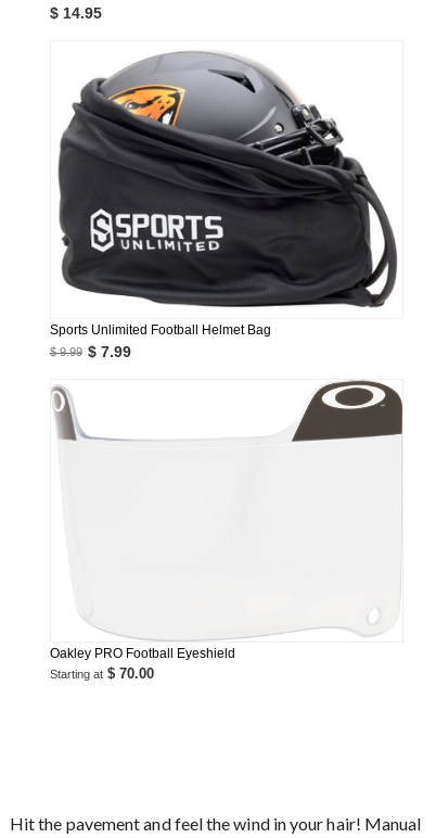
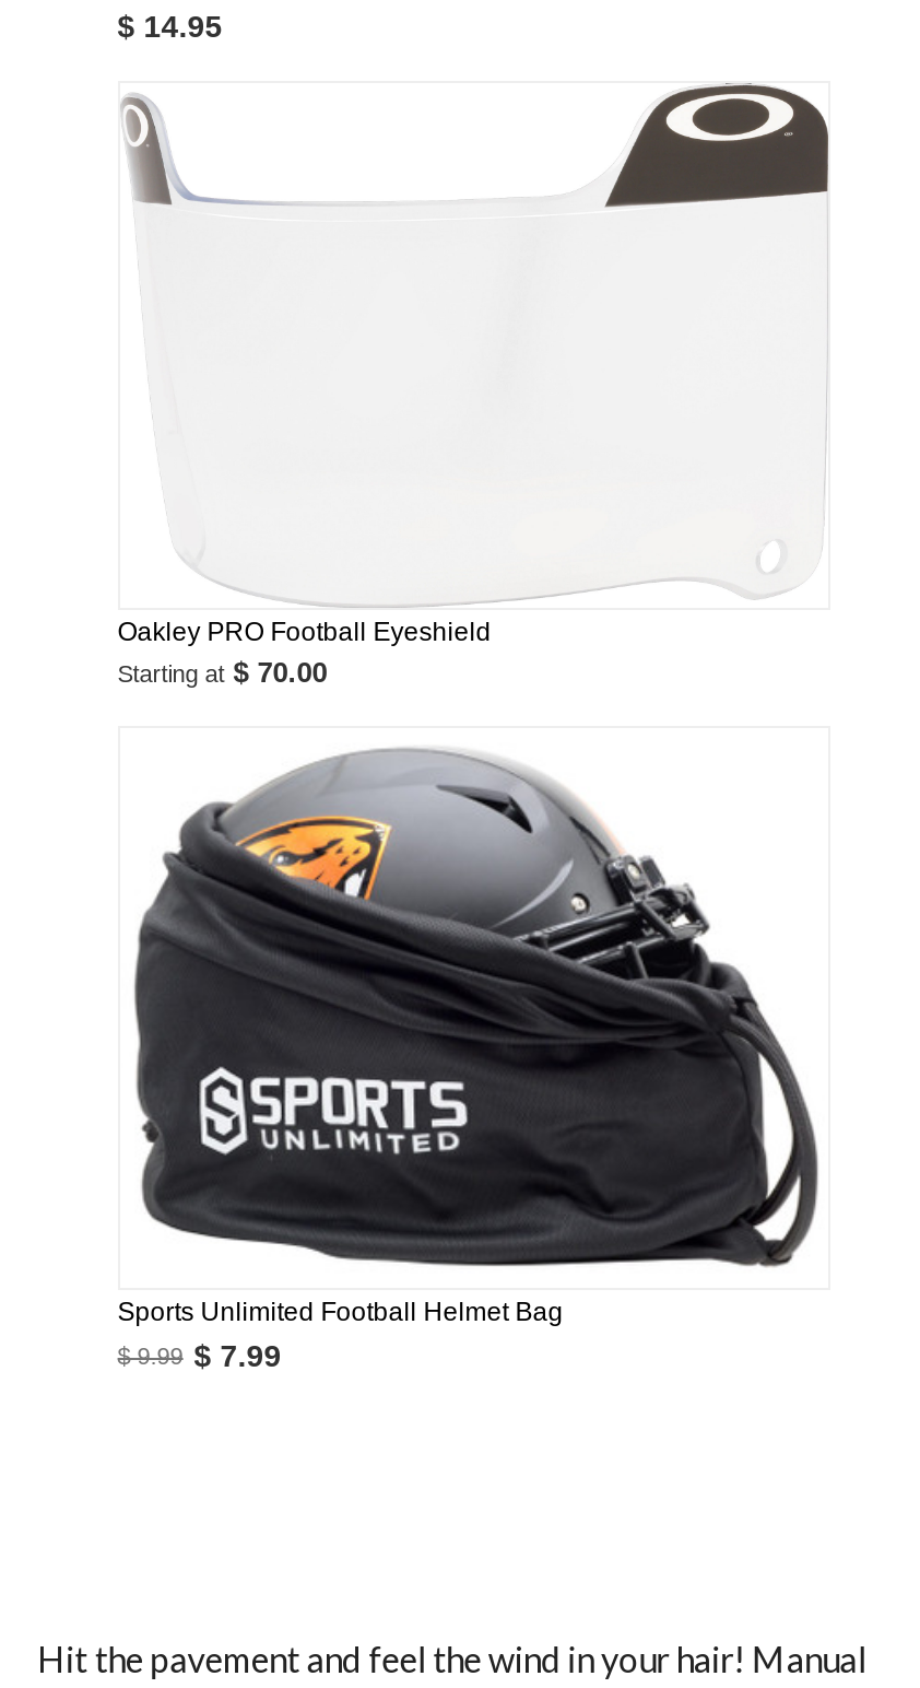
moved down: [image] | Sports Unlimited Football Helmet Bag | $ 9.99 $ 7.99

moved up: [image]

moved up: Oakley PRO Football Eyeshield | Starting at $ 70.00
